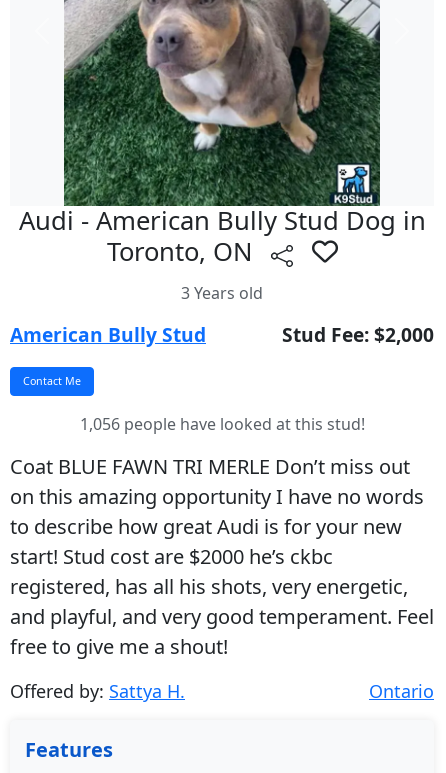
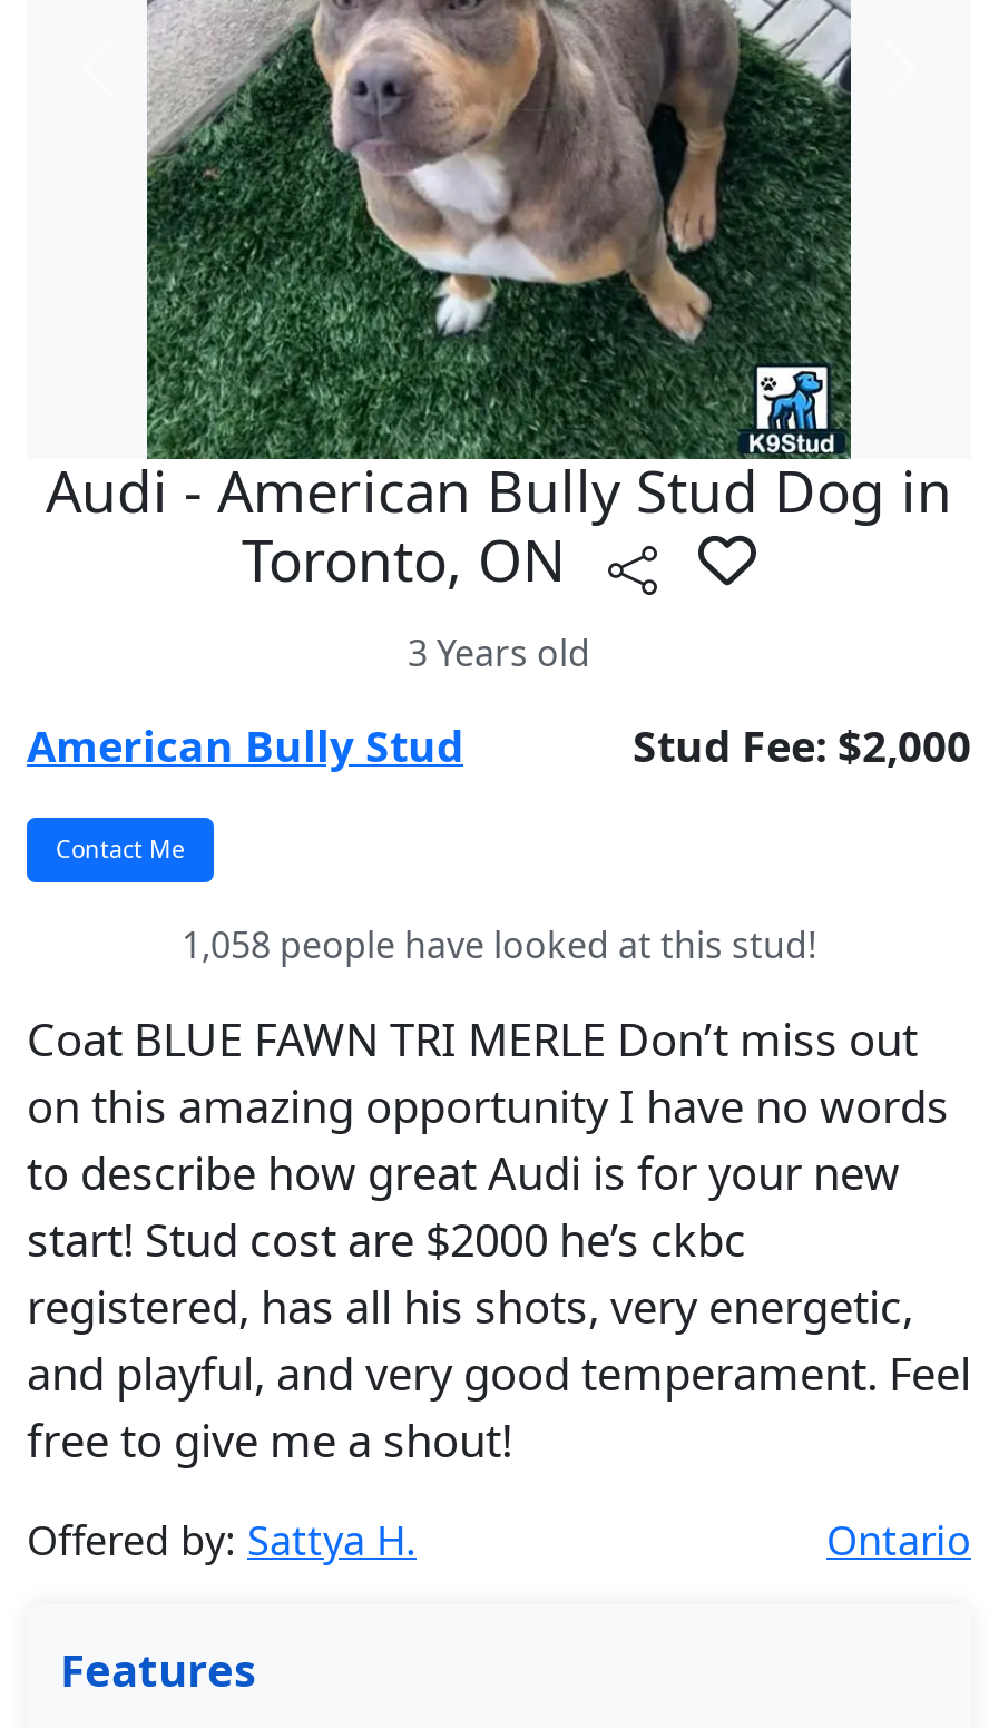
- 1,056 people have looked at this stud!
+ 1,058 people have looked at this stud!
